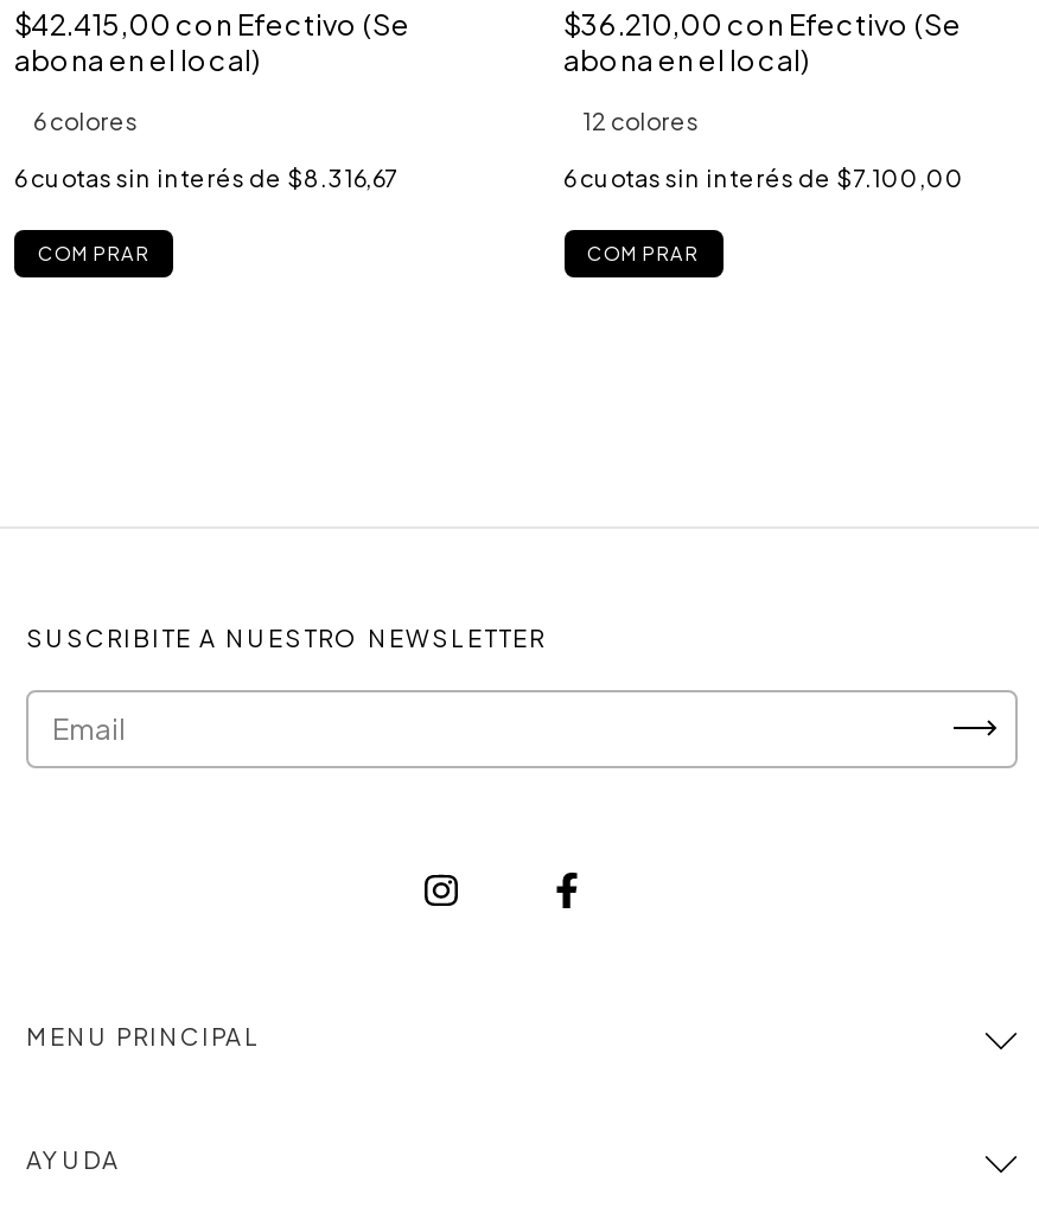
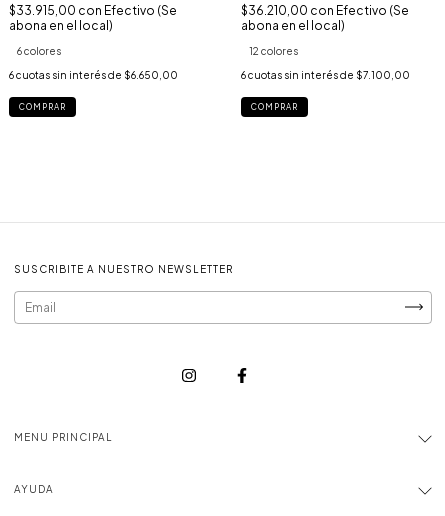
- $42.415,00 con Efectivo (Se
+ $33.915,00 con Efectivo (Se

- 6 cuotas sin interés de $8.316,67
+ 6 cuotas sin interés de $6.650,00
